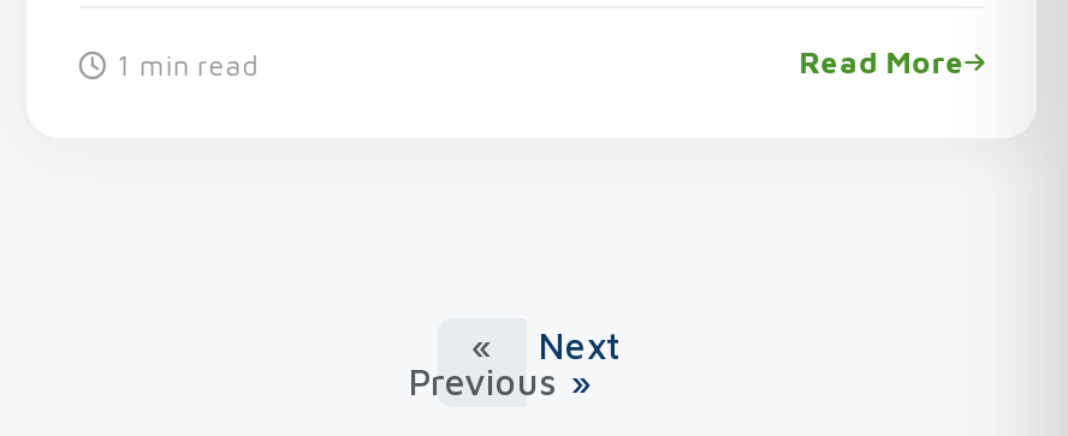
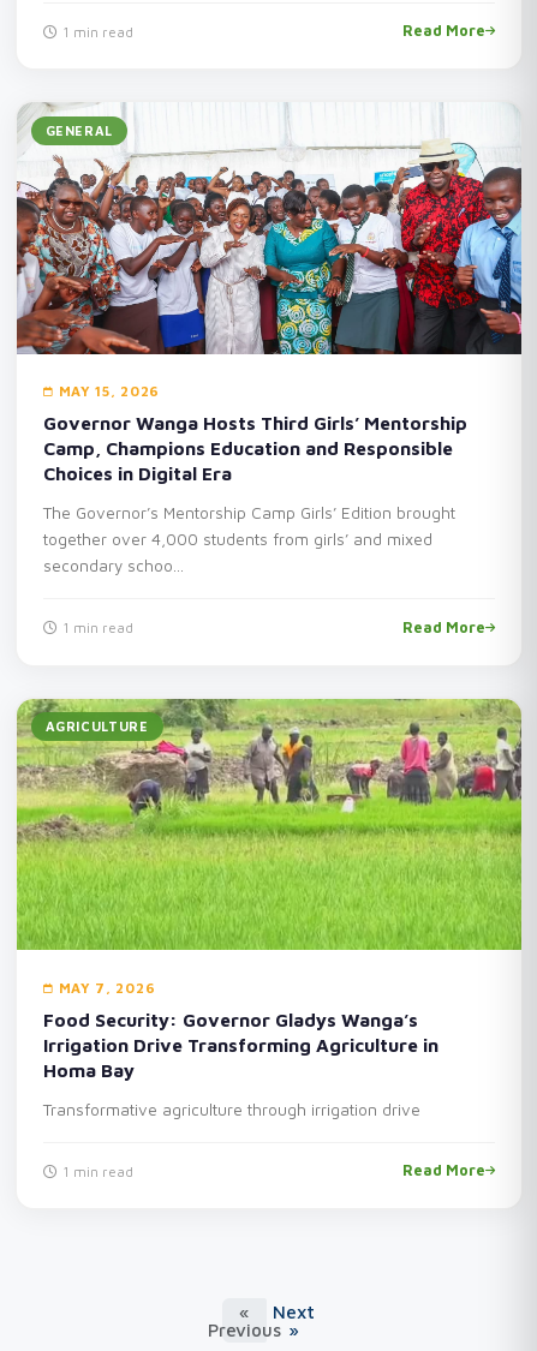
+ [image]
+ GENERAL

+ [image]
+ AGRICULTURE

+ MAY 15, 2026
+ Governor Wanga Hosts Third Girls’ Mentorship
+ Camp, Champions Education and Responsible
+ Choices in Digital Era
+ The Governor’s Mentorship Camp Girls’ Edition brought
+ together over 4,000 students from girls’ and mixed
+ secondary schoo...
+ 1 min read
+ Read More

+ MAY 7, 2026
+ Food Security: Governor Gladys Wanga’s
+ Irrigation Drive Transforming Agriculture in
+ Homa Bay
+ Transformative agriculture through irrigation drive
+ 1 min read
+ Read More
